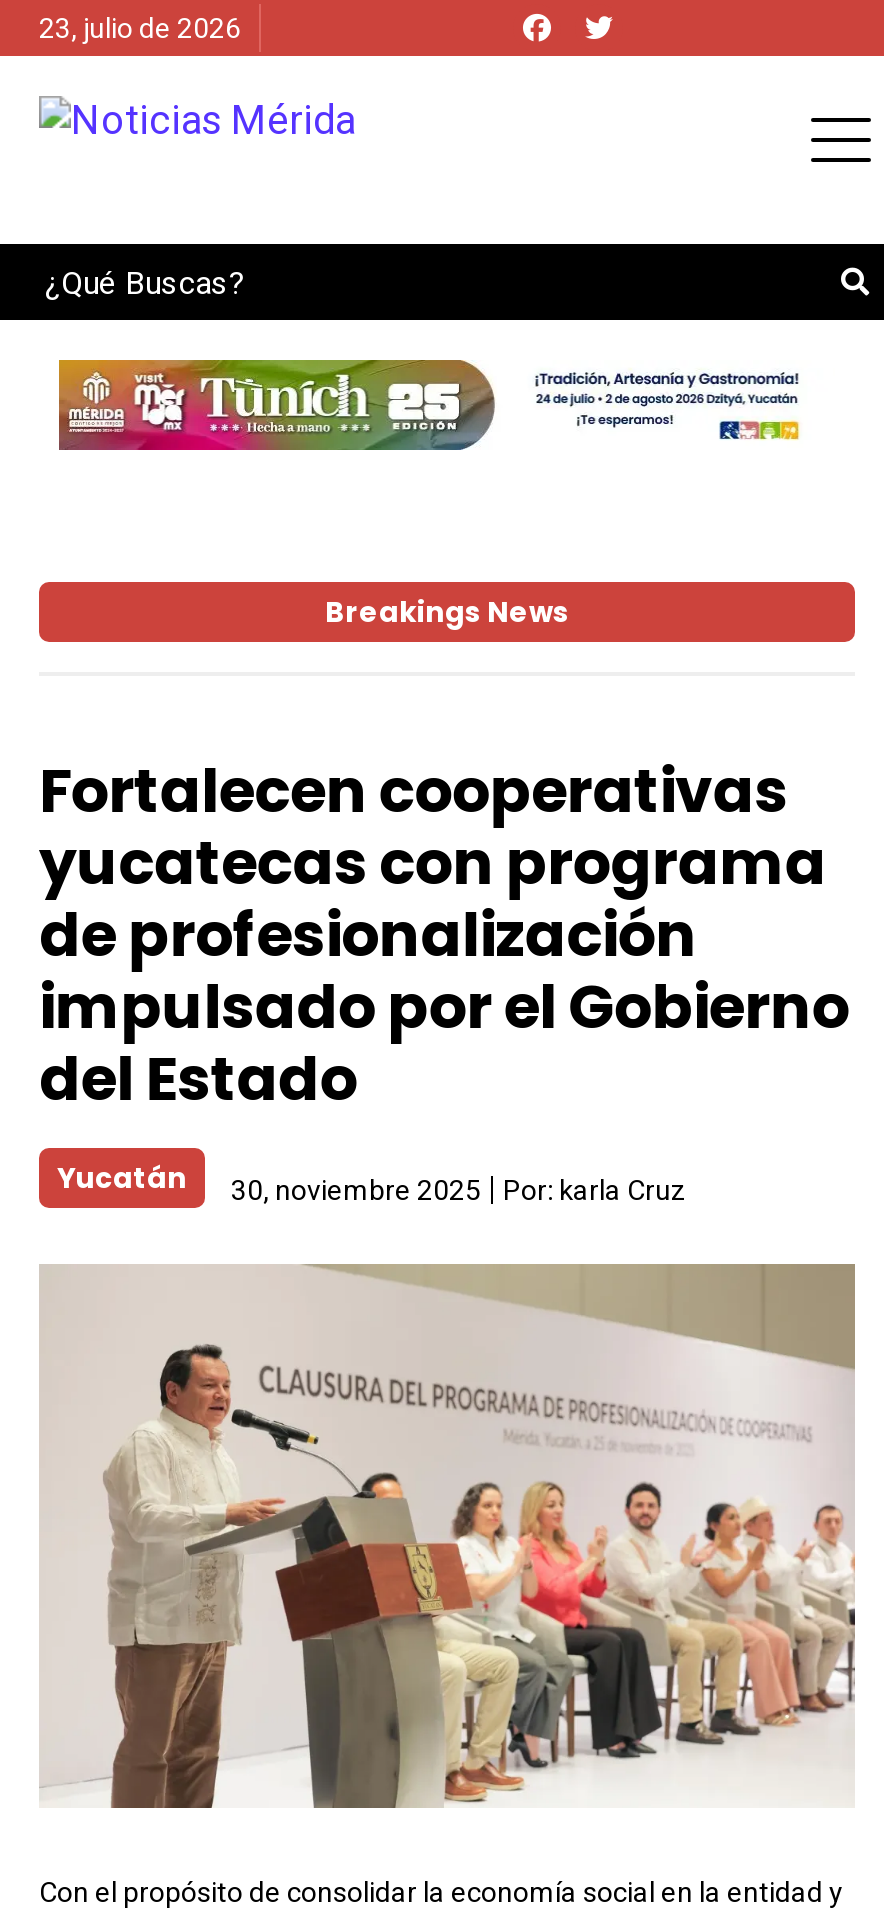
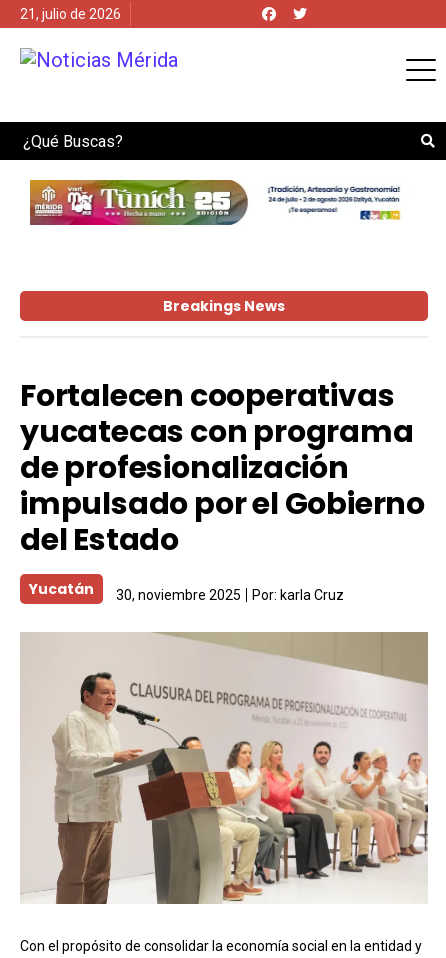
- 23, julio de 2026
+ 21, julio de 2026
